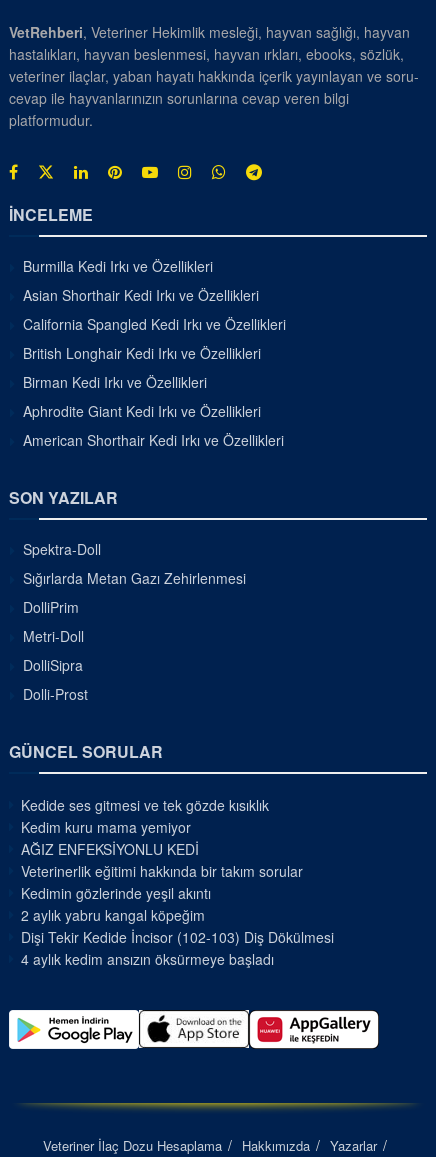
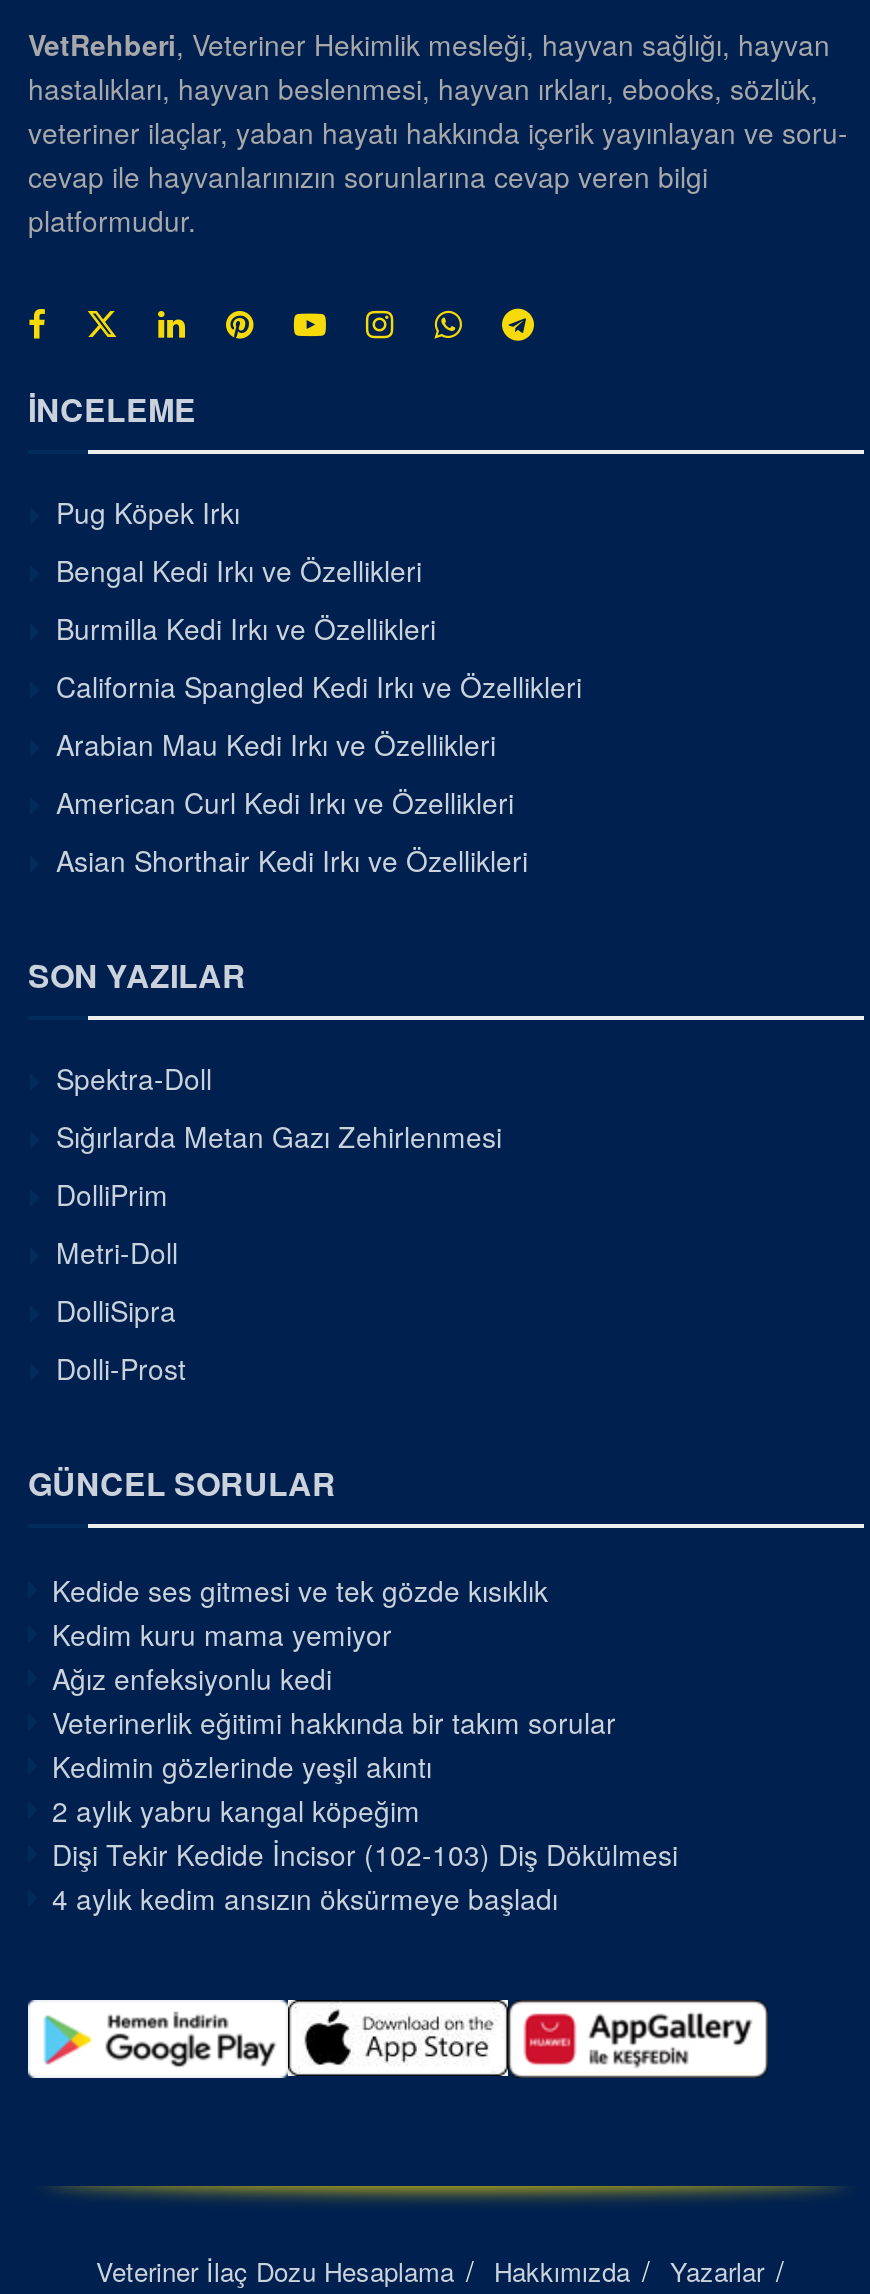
+ Pug Köpek Irkı
+ Bengal Kedi Irkı ve Özellikleri

moved down: Burmilla Kedi Irkı ve Özellikleri

+ Arabian Mau Kedi Irkı ve Özellikleri
+ American Curl Kedi Irkı ve Özellikleri

moved down: Asian Shorthair Kedi Irkı ve Özellikleri

moved up: California Spangled Kedi Irkı ve Özellikleri

- British Longhair Kedi Irkı ve Özellikleri
- Birman Kedi Irkı ve Özellikleri
- Aphrodite Giant Kedi Irkı ve Özellikleri
- American Shorthair Kedi Irkı ve Özellikleri

- AĞIZ ENFEKSİYONLU KEDİ
+ Ağız enfeksiyonlu kedi
